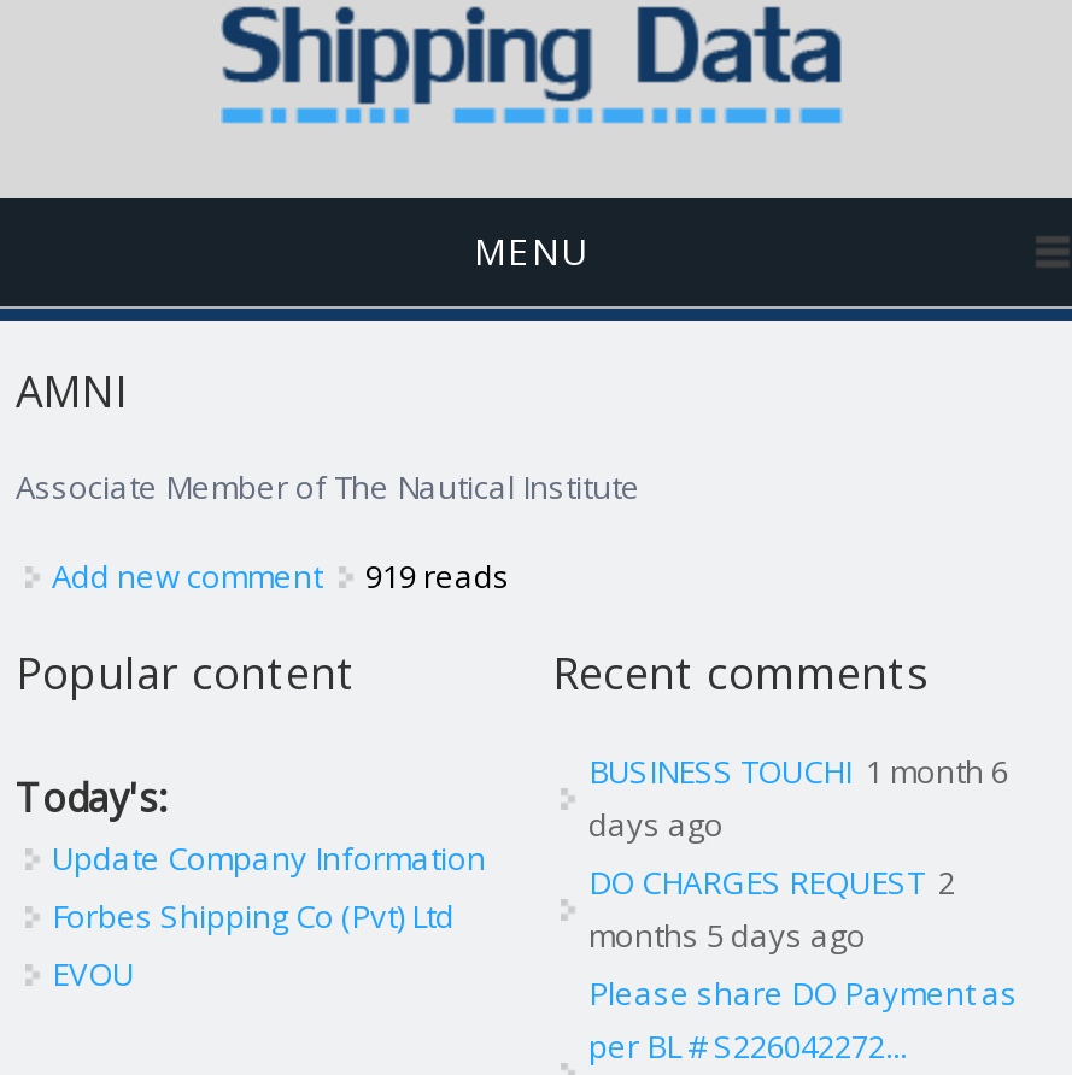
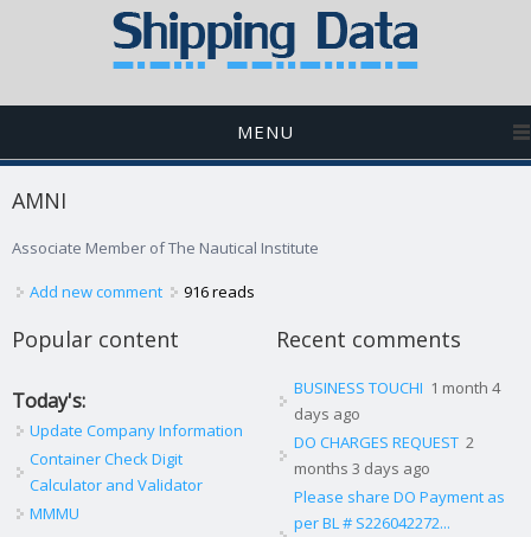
- Add new comment 919 reads
+ Add new comment 916 reads

- BUSINESS TOUCHI 1 month 6
+ BUSINESS TOUCHI 1 month 4

- Forbes Shipping Co (Pvt) Ltd
- EVOU
+ Container Check Digit
+ Calculator and Validator
+ MMMU

- months 5 days ago
+ months 3 days ago
